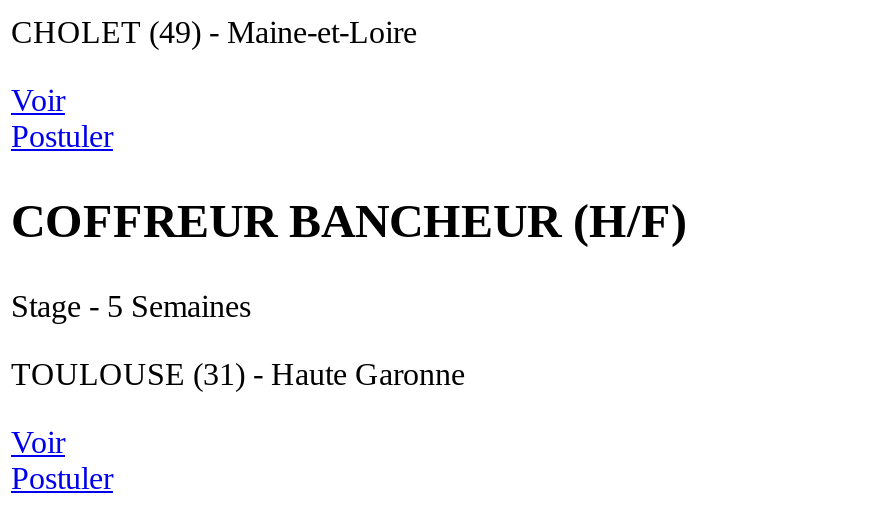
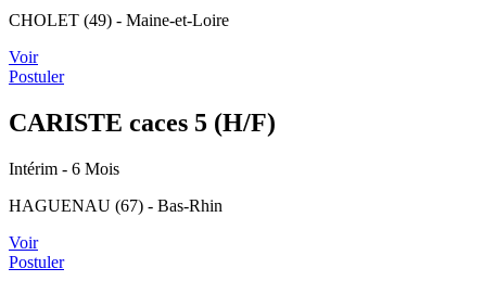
- COFFREUR BANCHEUR (H/F)
+ CARISTE caces 5 (H/F)

- Stage - 5 Semaines
+ Intérim - 6 Mois

- TOULOUSE (31) - Haute Garonne
+ HAGUENAU (67) - Bas-Rhin
